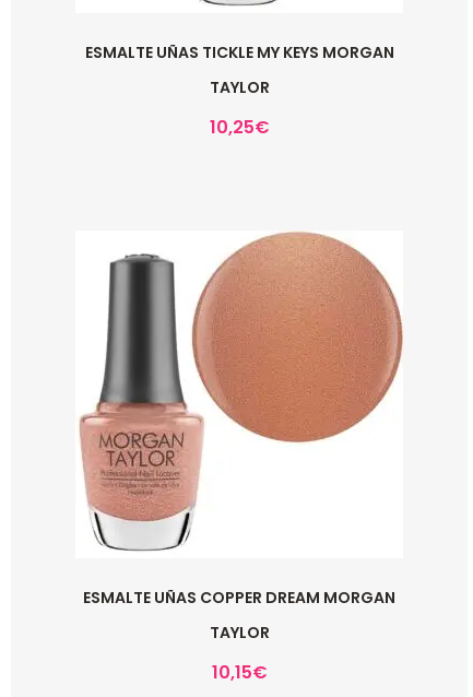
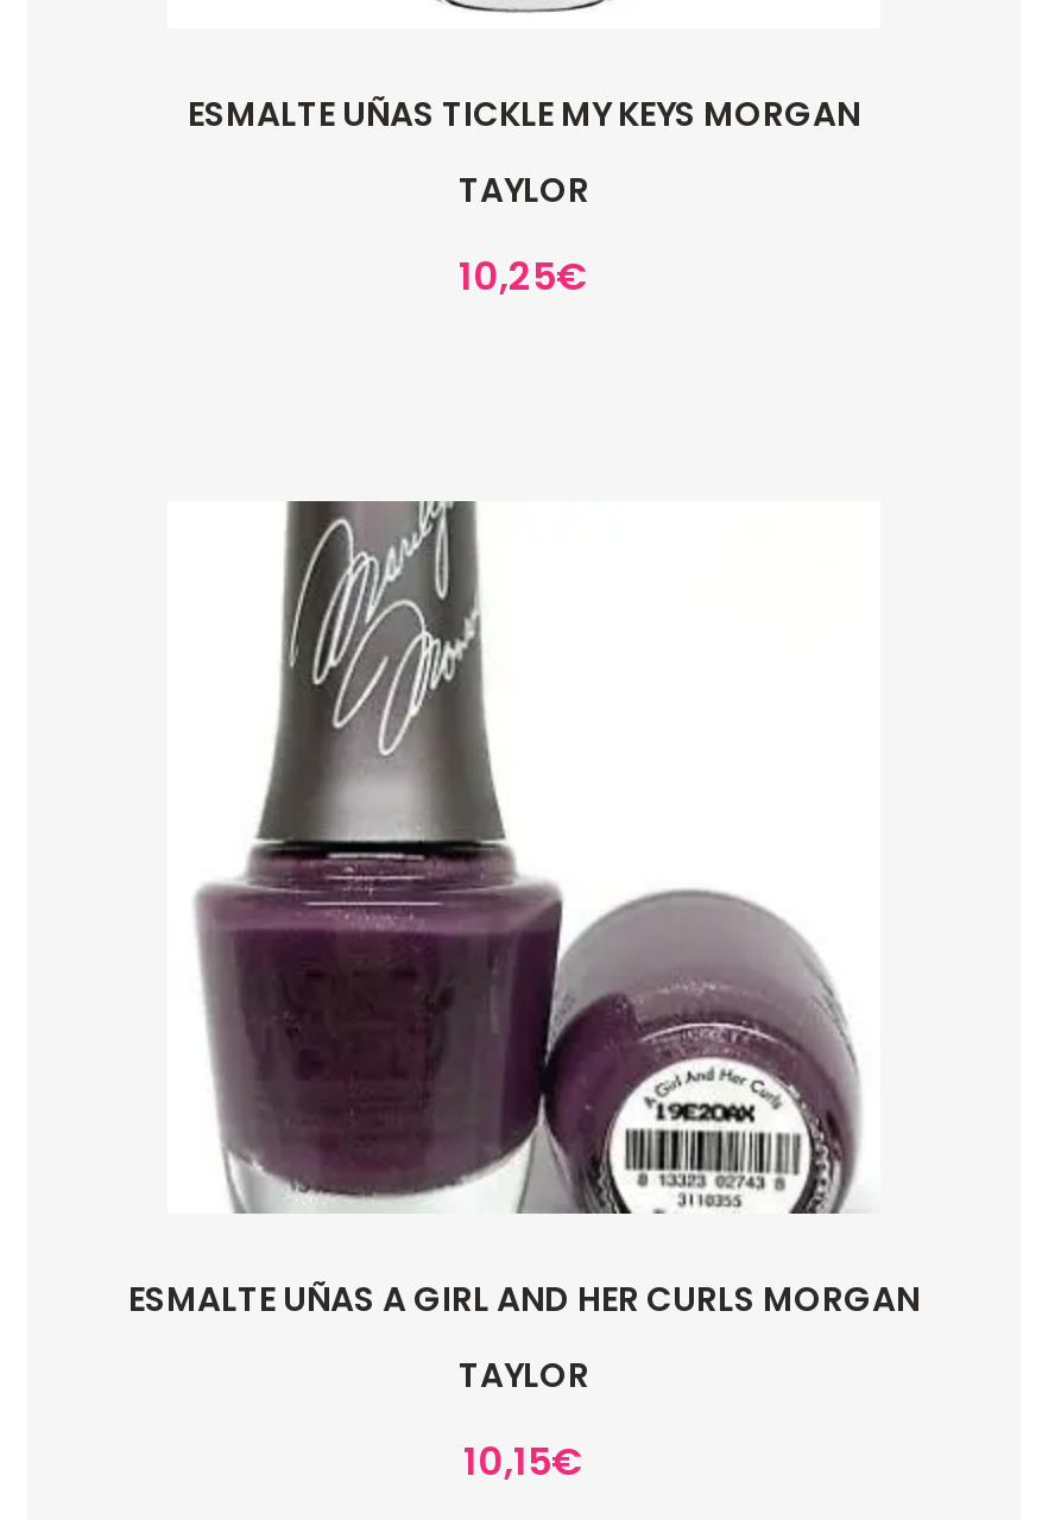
- [image]
- ESMALTE UÑAS COPPER DREAM MORGAN
+ [image]
+ ESMALTE UÑAS A GIRL AND HER CURLS MORGAN
